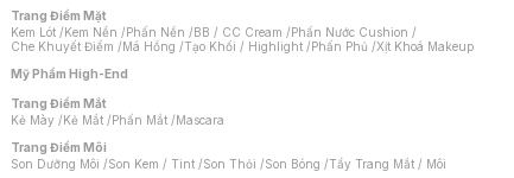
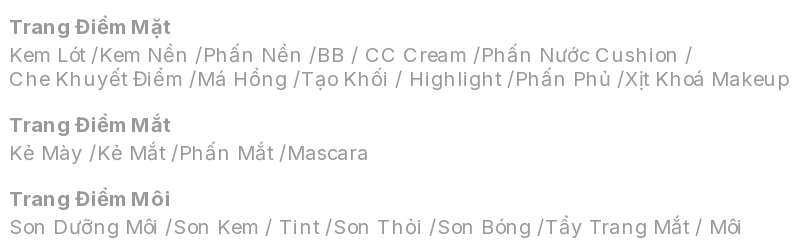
- Mỹ Phẩm High-End
